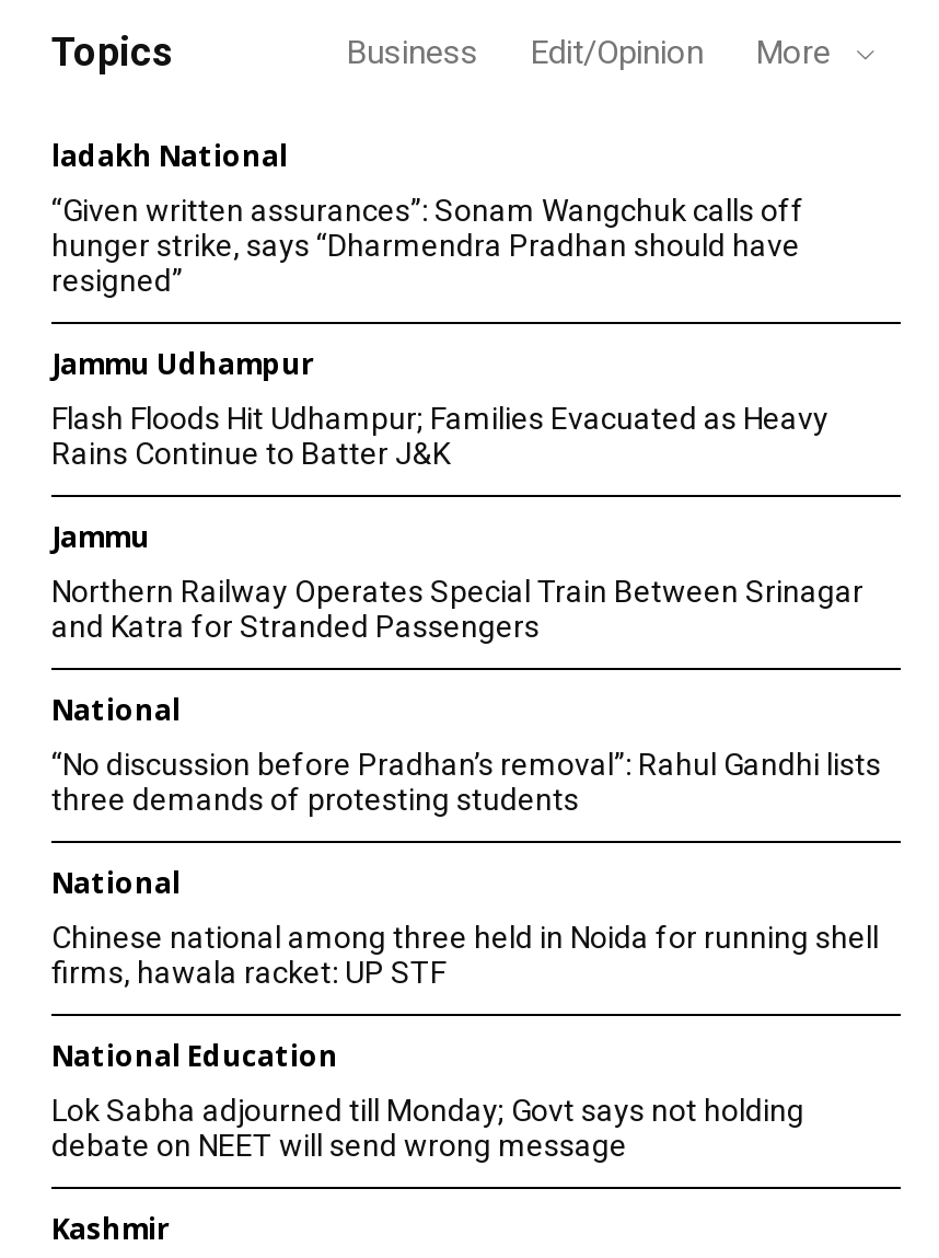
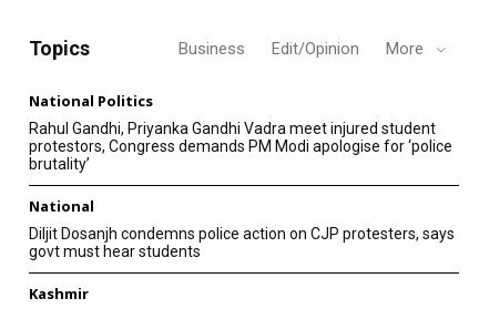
- ladakh National
- “Given written assurances”: Sonam Wangchuk calls off
- hunger strike, says “Dharmendra Pradhan should have
- resigned”
- Jammu Udhampur
- Flash Floods Hit Udhampur; Families Evacuated as Heavy
- Rains Continue to Batter J&K
- Jammu
- Northern Railway Operates Special Train Between Srinagar
- and Katra for Stranded Passengers
+ National Politics
+ Rahul Gandhi, Priyanka Gandhi Vadra meet injured student
+ protestors, Congress demands PM Modi apologise for ‘police
+ brutality’

- “No discussion before Pradhan’s removal”: Rahul Gandhi lists
- three demands of protesting students
- National
- Chinese national among three held in Noida for running shell
- firms, hawala racket: UP STF
- National Education
- Lok Sabha adjourned till Monday; Govt says not holding
- debate on NEET will send wrong message
+ Diljit Dosanjh condemns police action on CJP protesters, says
+ govt must hear students
